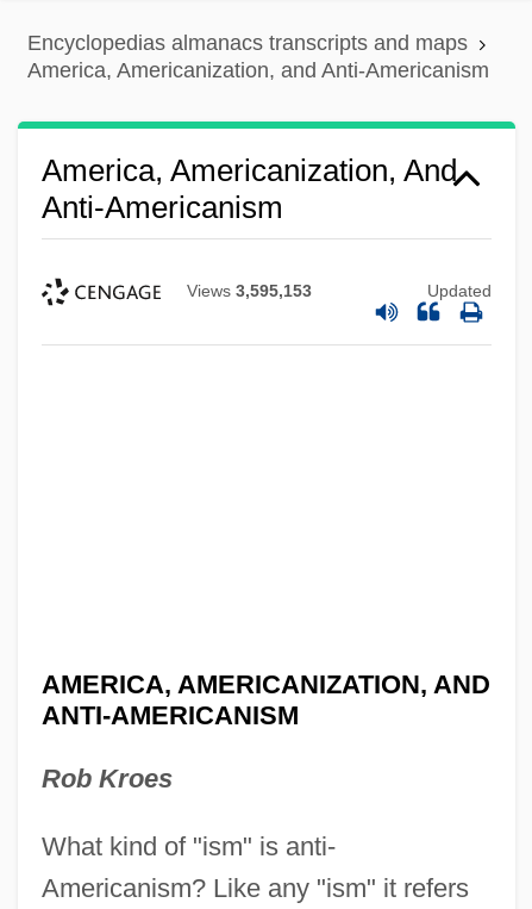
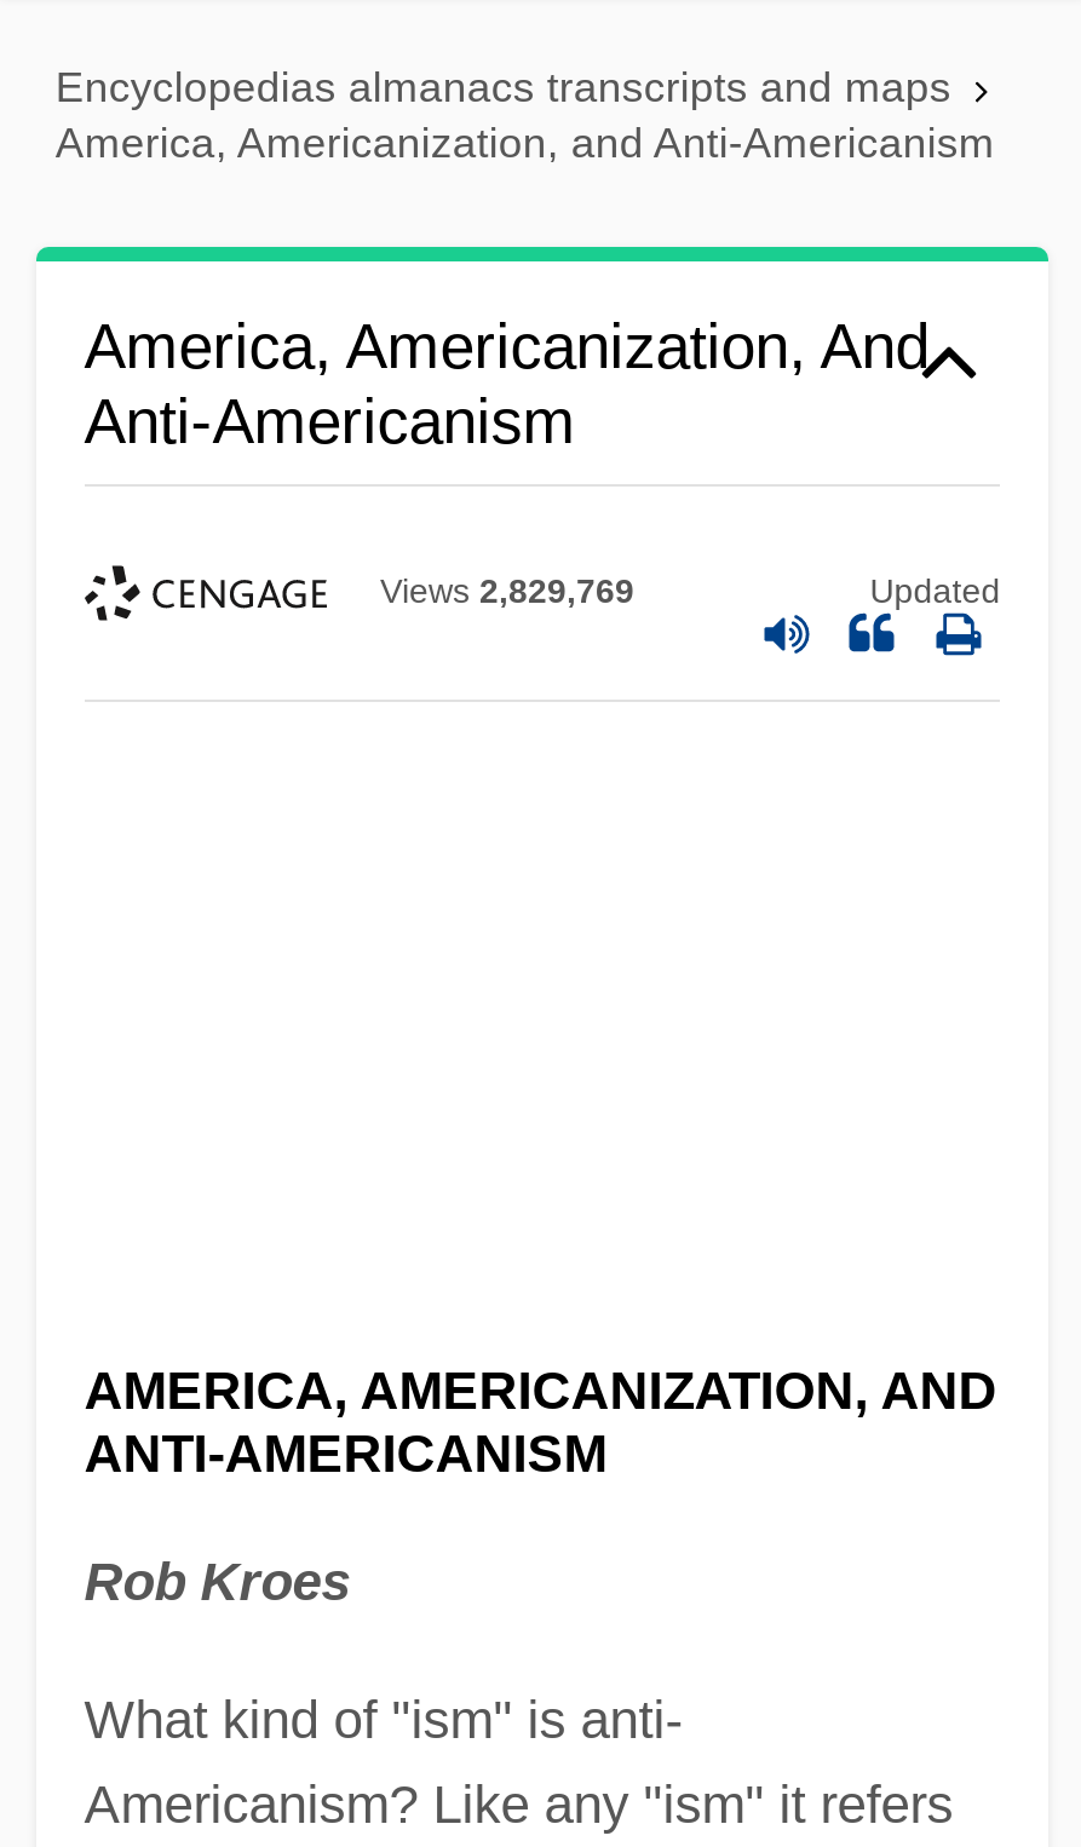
- Views 3,595,153
+ Views 2,829,769
